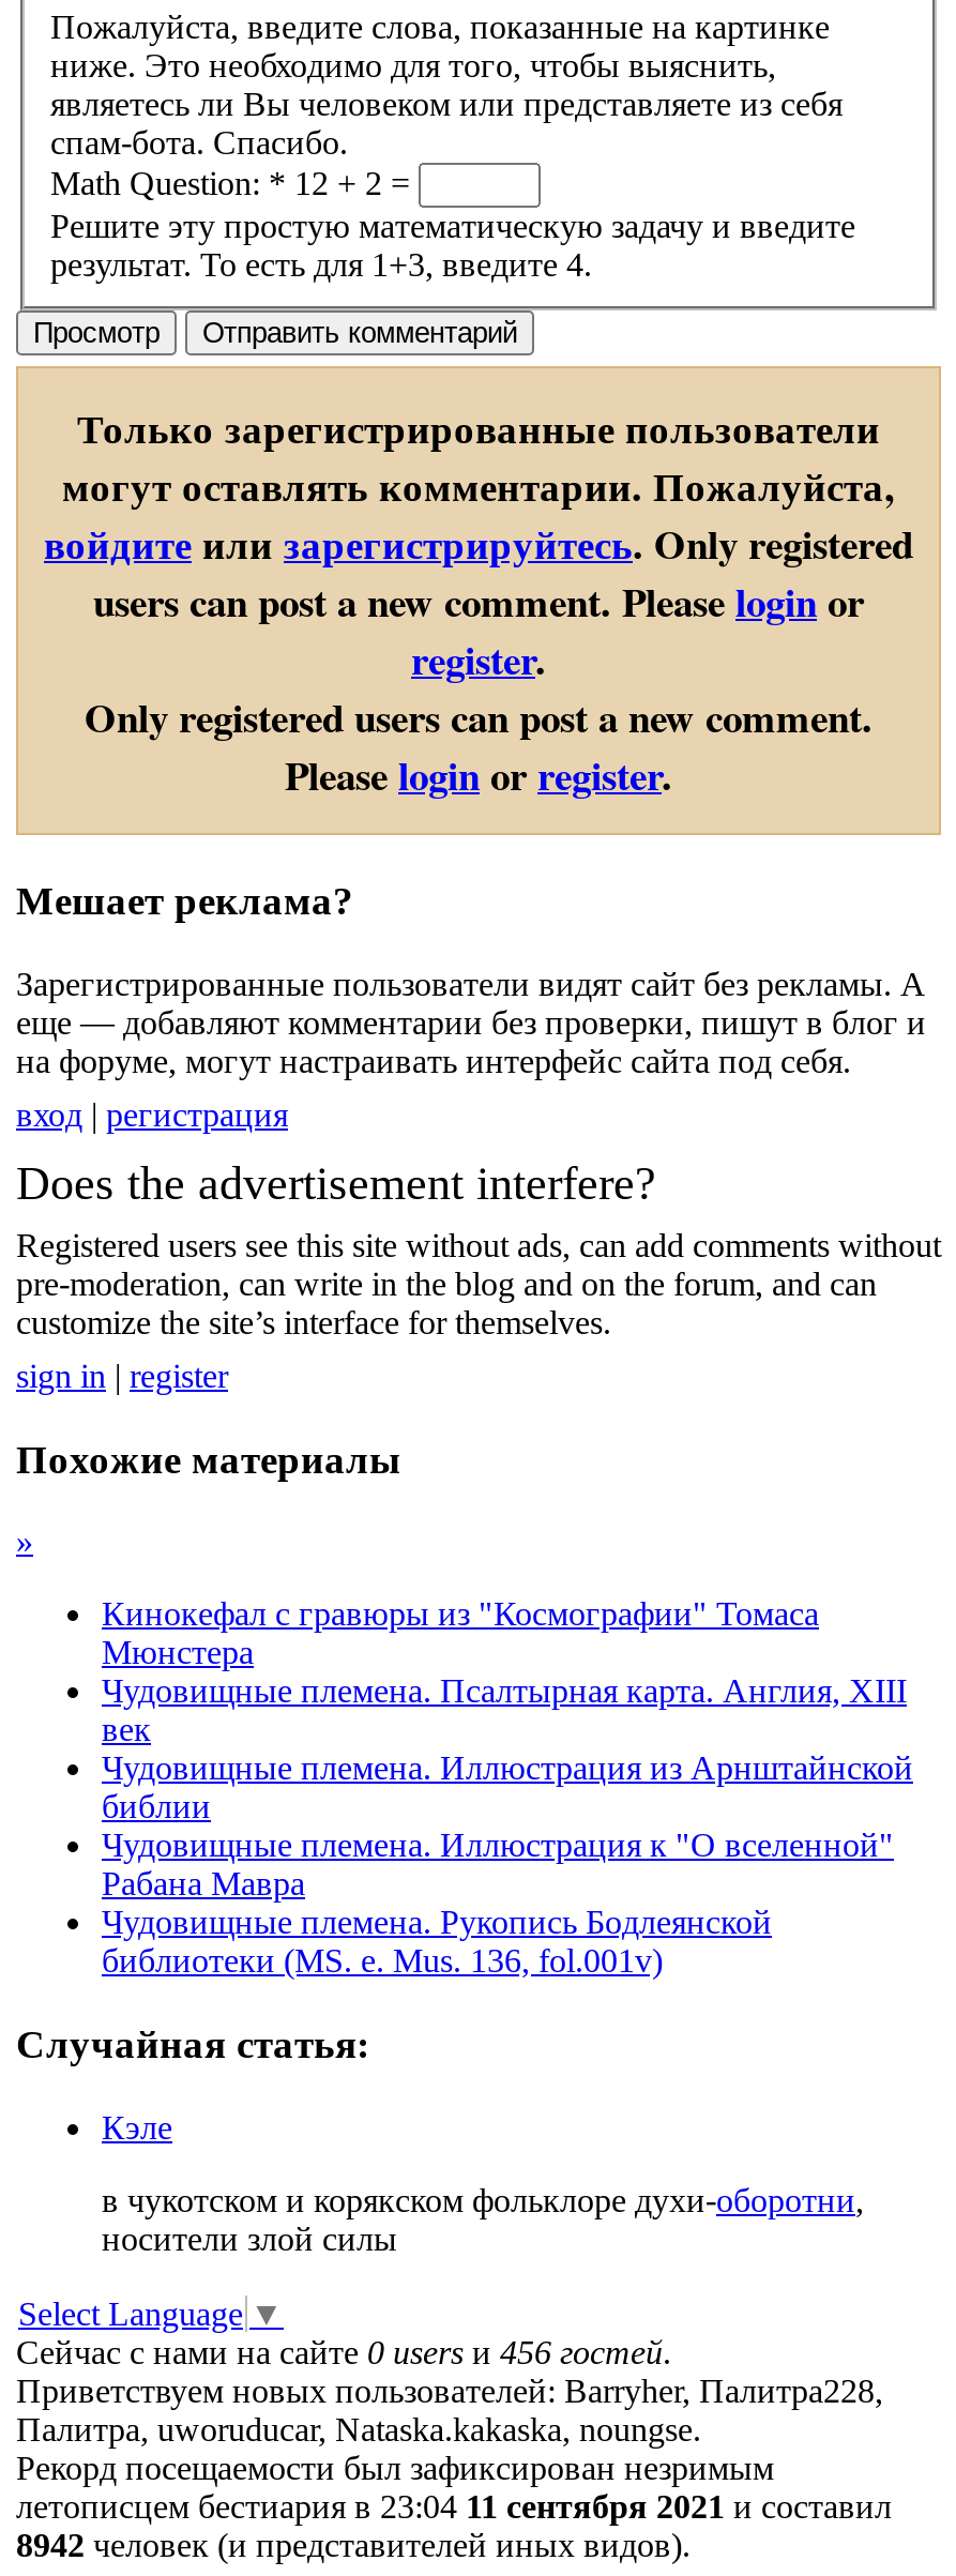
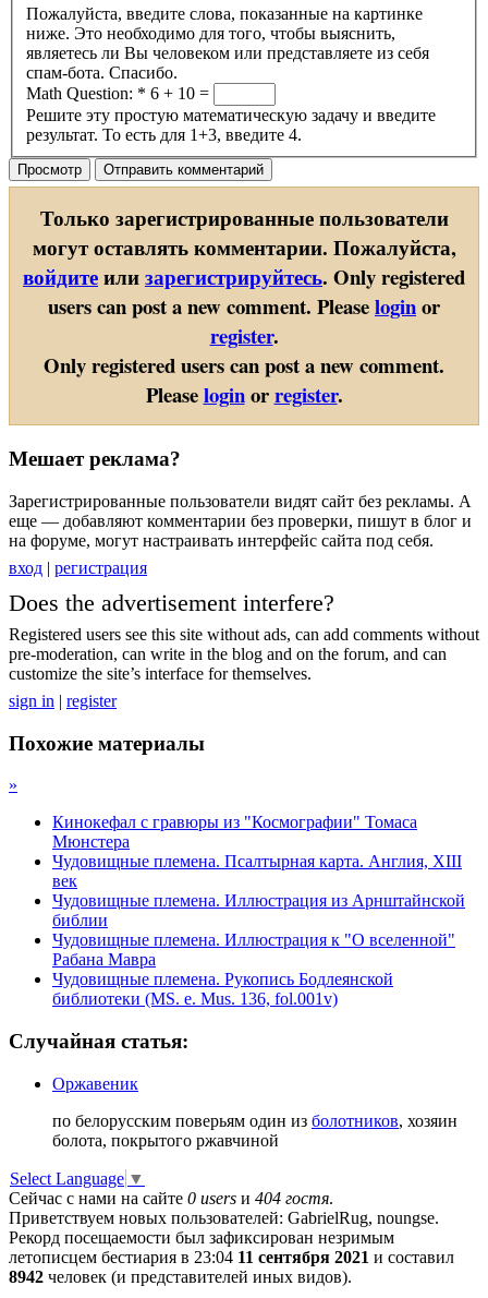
- Math Question: * 12 + 2 =
+ Math Question: * 6 + 10 =

- Кэле
+ Оржавеник

- в чукотском и корякском фольклоре духи-оборотни,
- носители злой силы
+ по белорусским поверьям один изболотников, хозяин
+ болота, покрытого ржавчиной

- Сейчас с нами на сайте 0 users и 456 гостей.
- Приветствуем новых пользователей: Barryher, Палитра228,
- Палитра, uworuducar, Nataska.kakaska, noungse.
+ Сейчас с нами на сайте 0 users и 404 гостя.
+ Приветствуем новых пользователей: GabrielRug, noungse.
